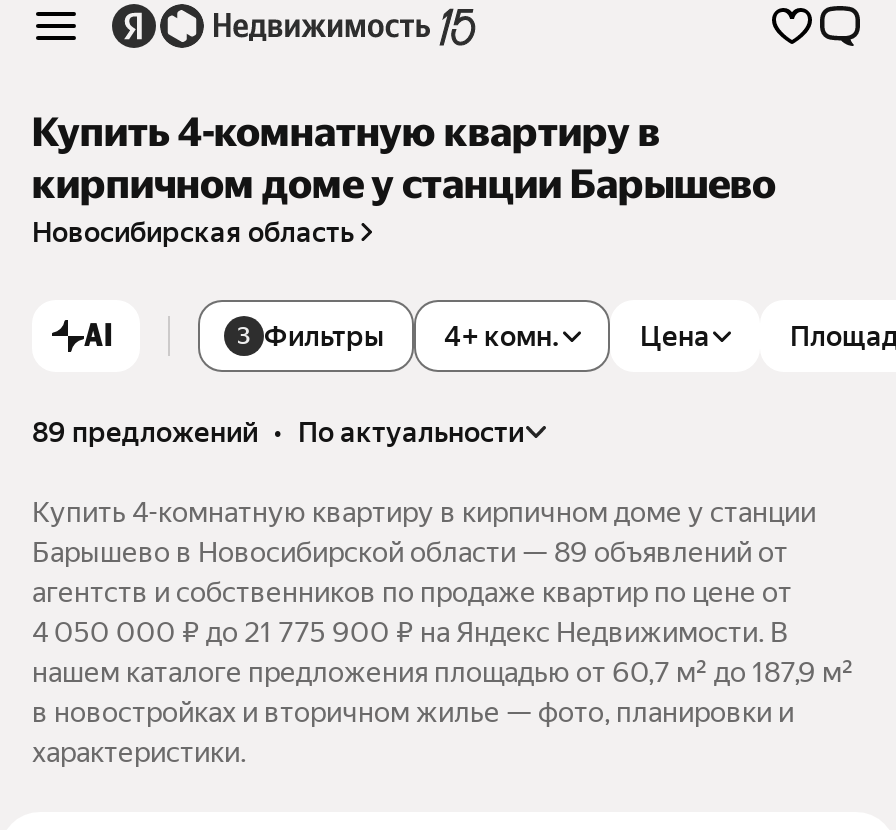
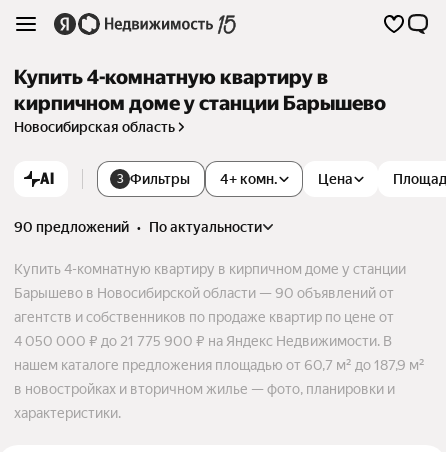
- 89 предложений • по актуальности
+ 90 предложений • по актуальности

- Барышево в Новосибирской области — 89 объявлений от
+ Барышево в Новосибирской области — 90 объявлений от
